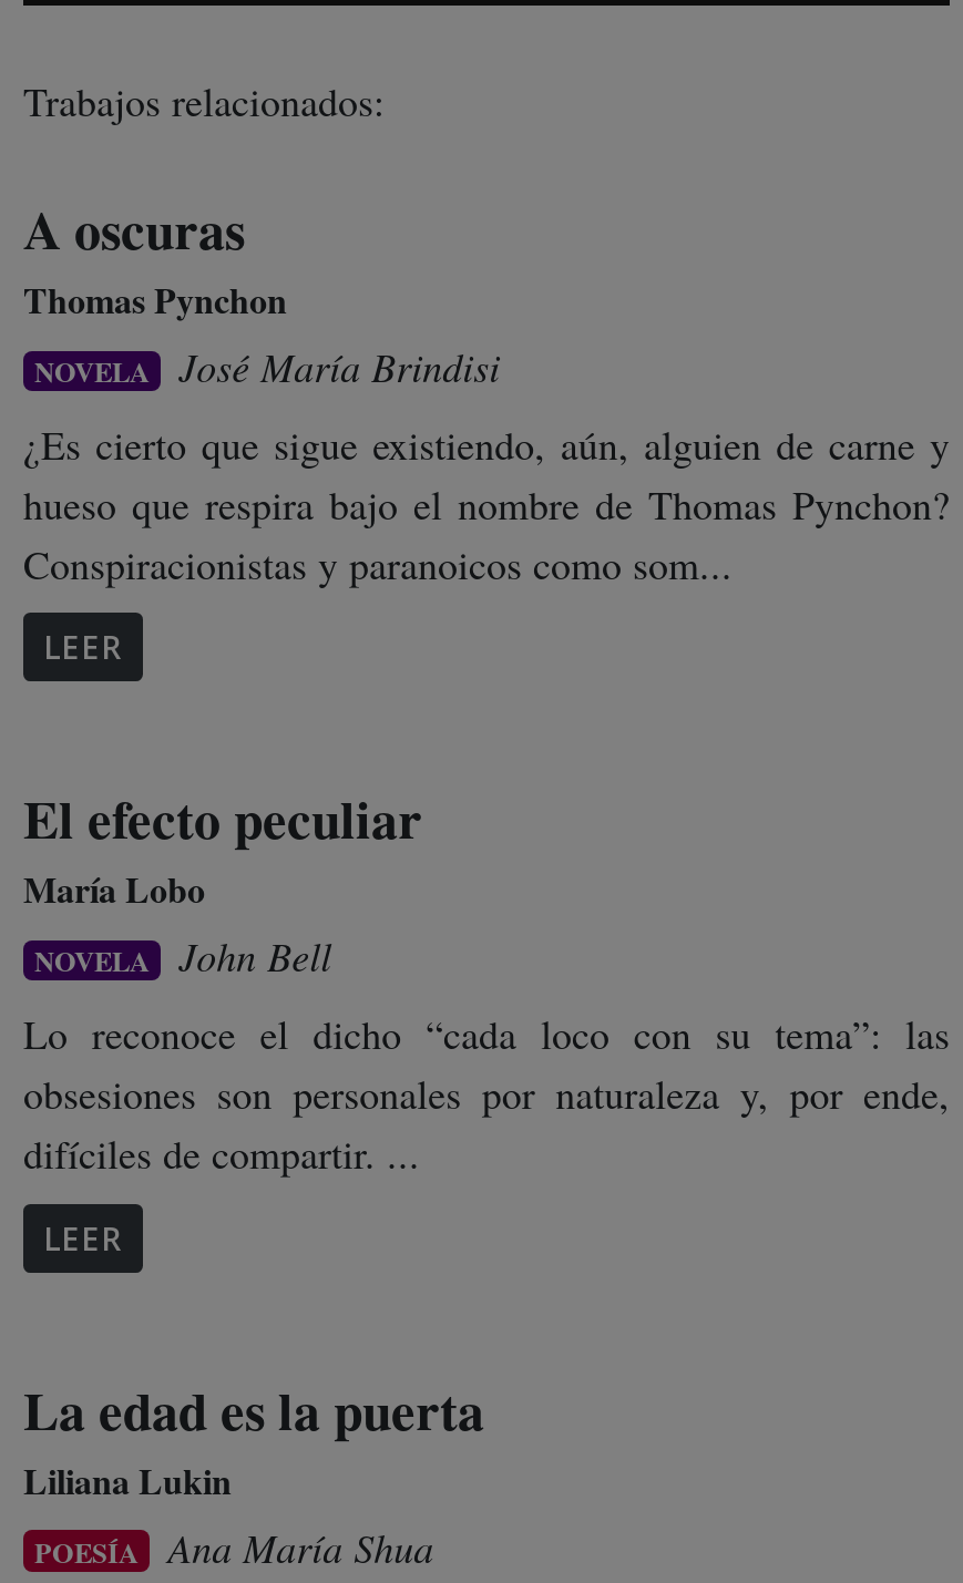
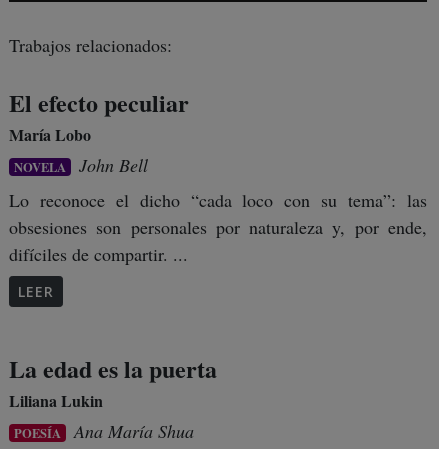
- A oscuras
- Thomas Pynchon
- NOVELA
- José María Brindisi
- ¿Es cierto que sigue existiendo, aún, alguien de carne y
- hueso que respira bajo el nombre de Thomas Pynchon?
- Conspiracionistas y paranoicos como som...
- LEER
